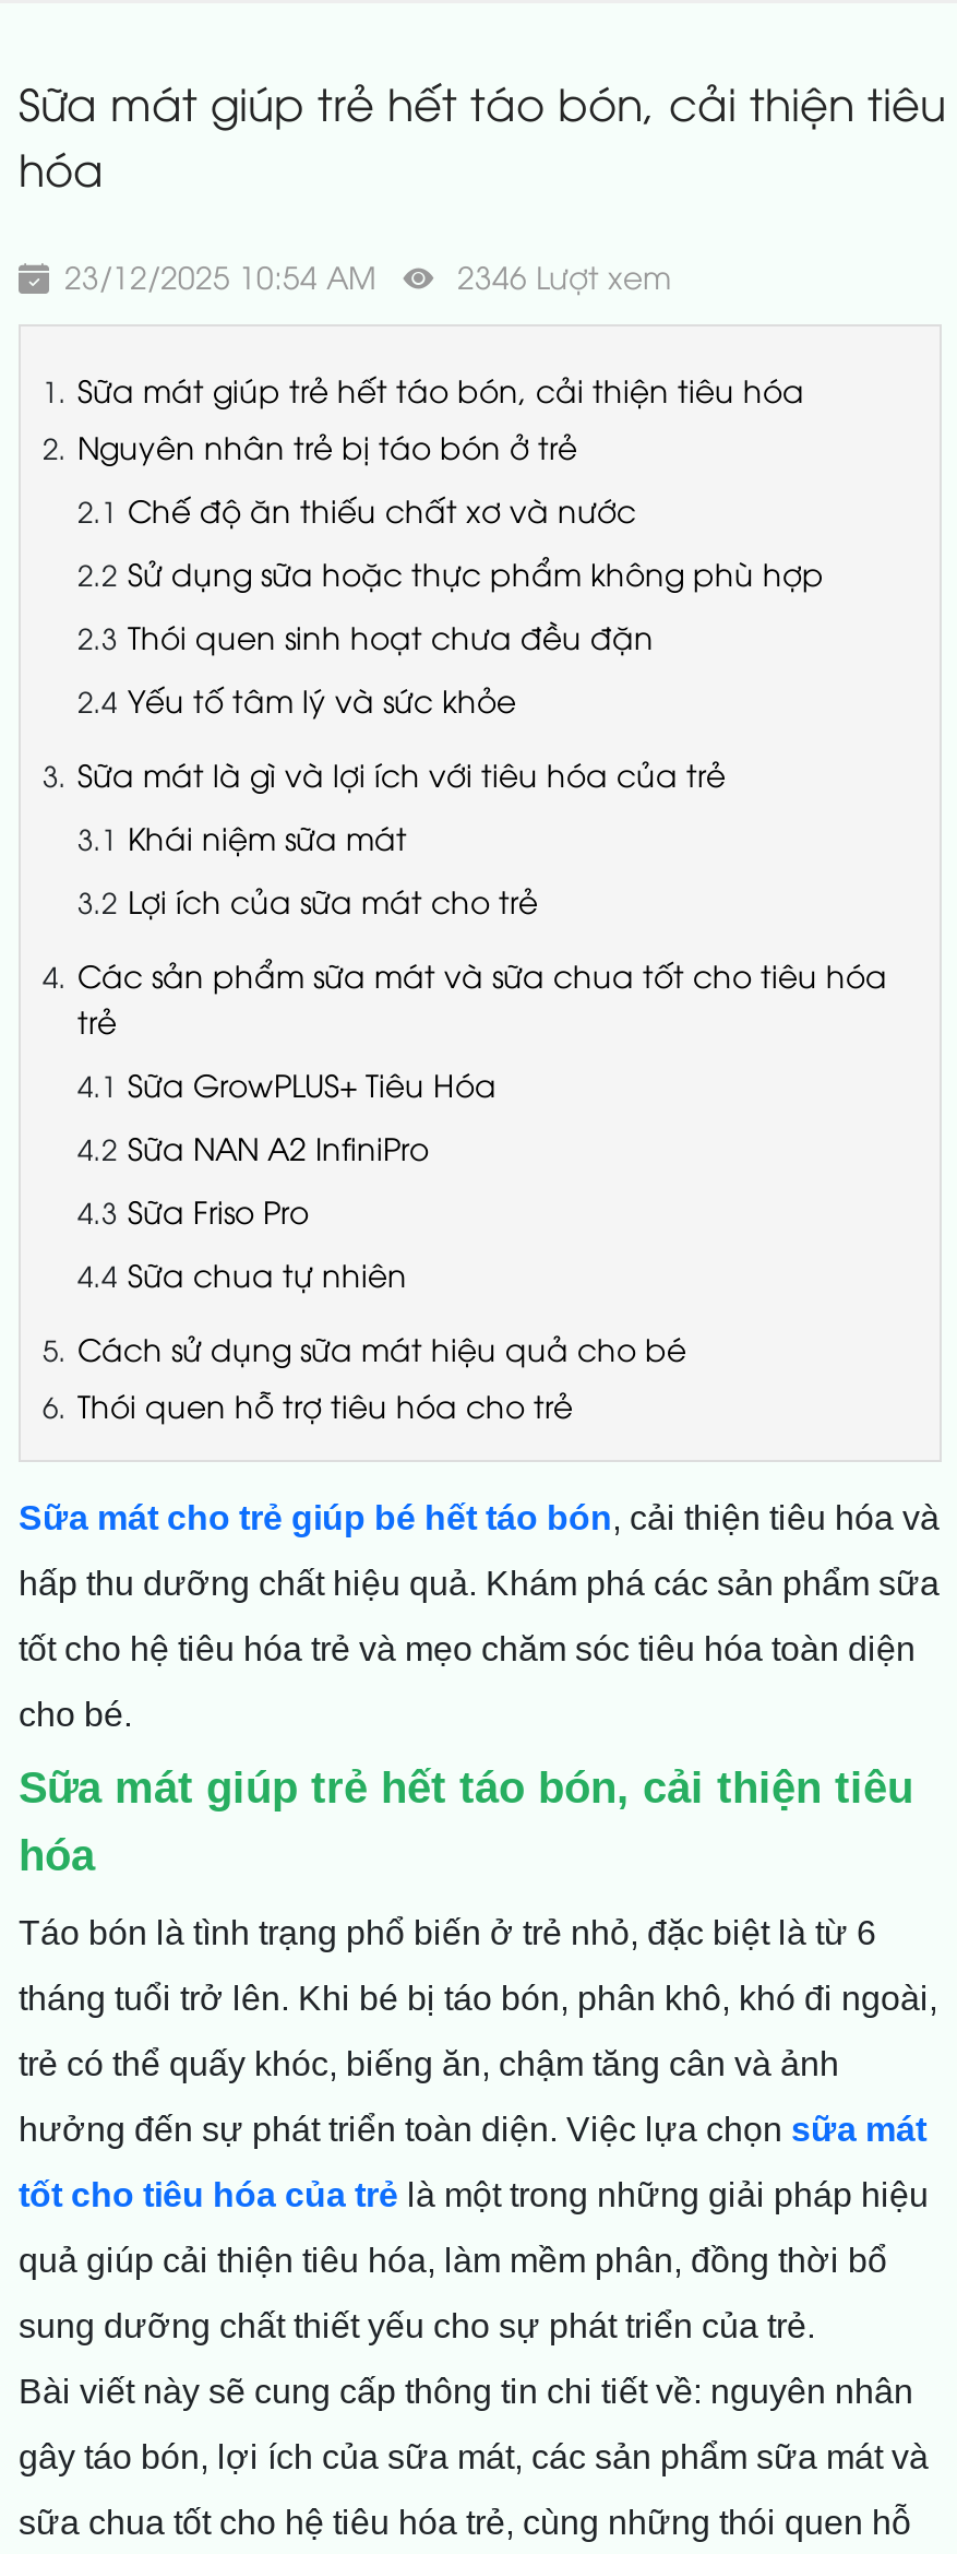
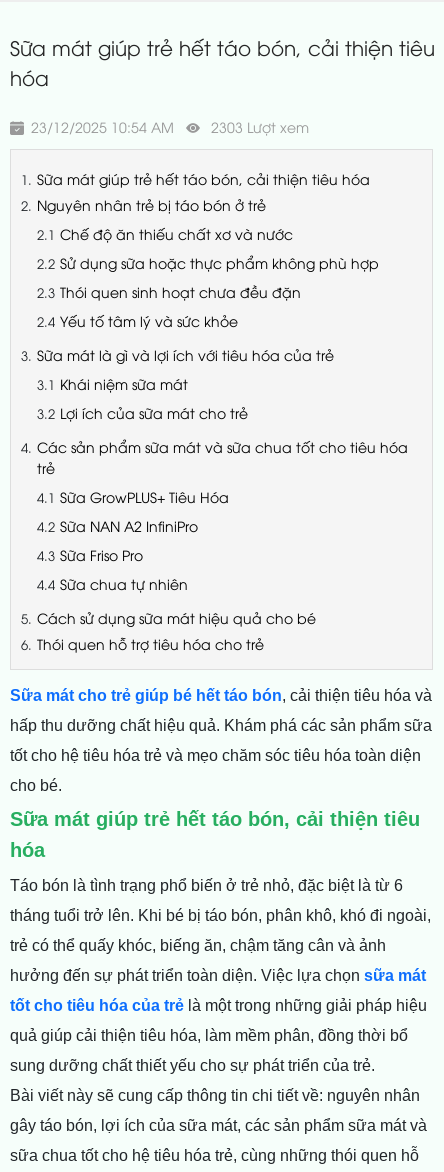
- 23/12/2025 10:54 AM 2346 Lượt xem
+ 23/12/2025 10:54 AM 2303 Lượt xem
